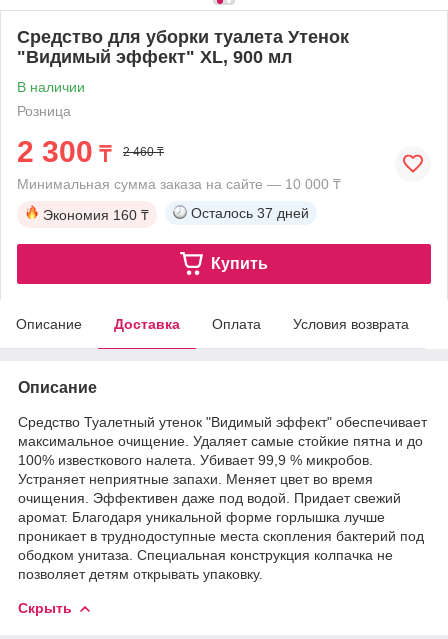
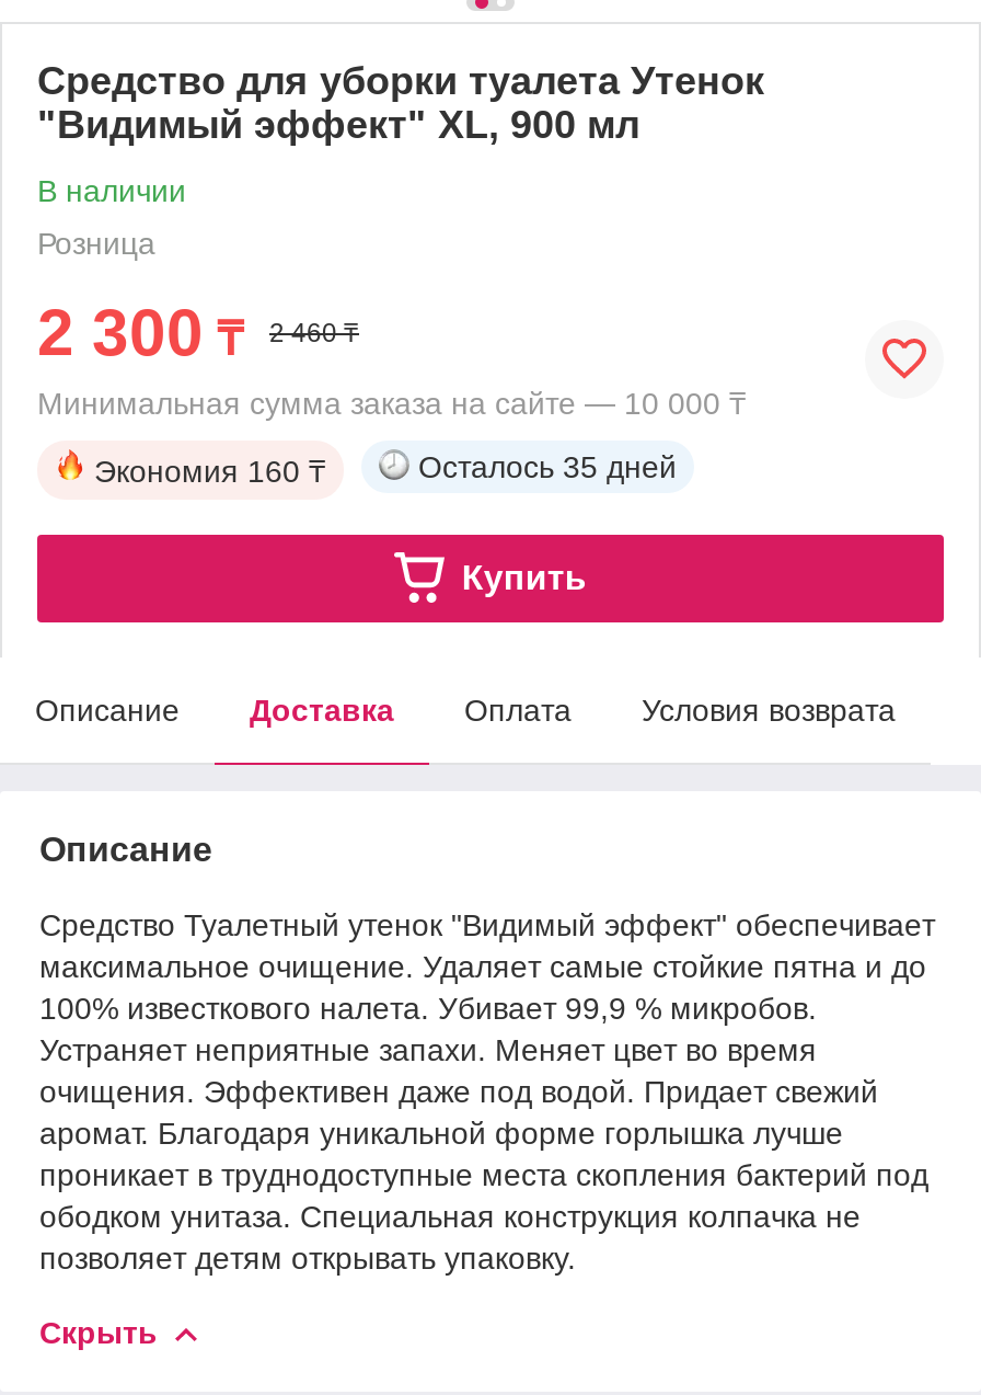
- Осталось 37 дней
+ Осталось 35 дней
